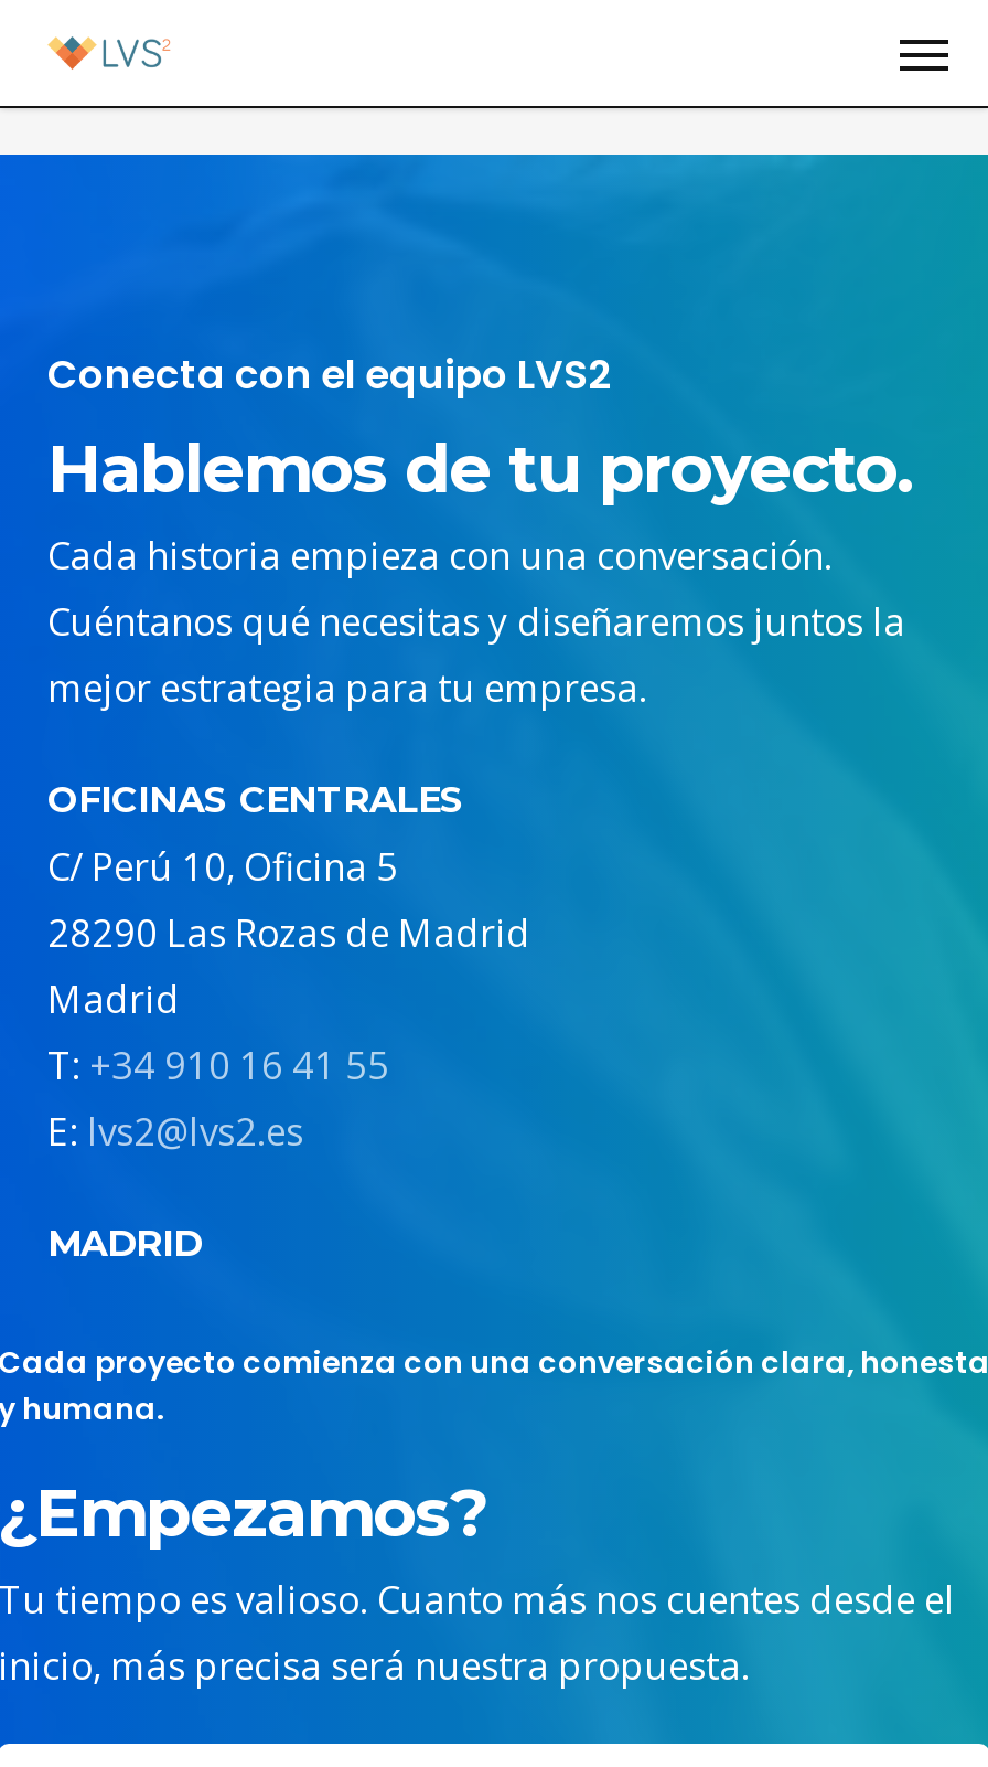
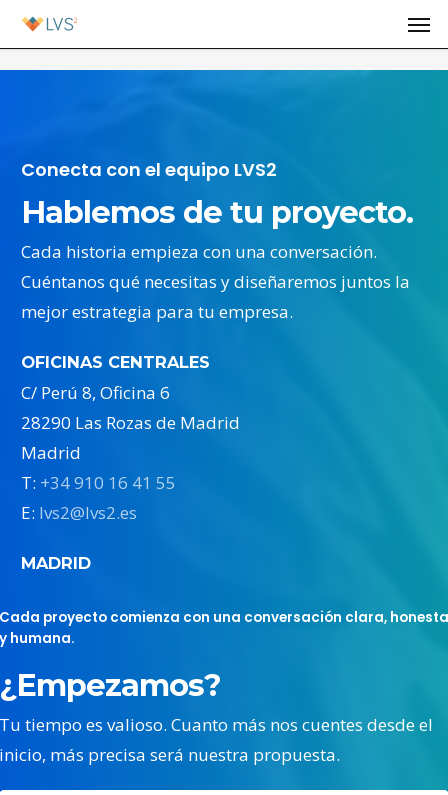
- C/ Perú 10, Oficina 5
+ C/ Perú 8, Oficina 6
